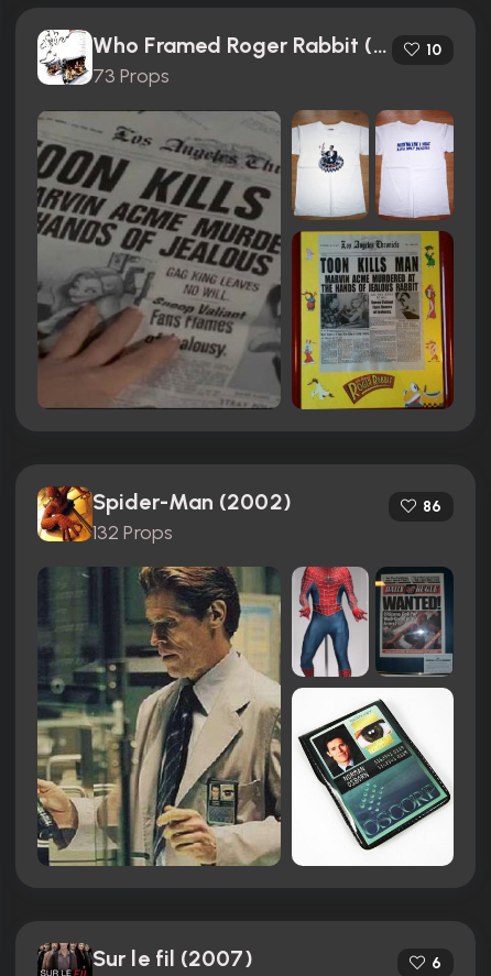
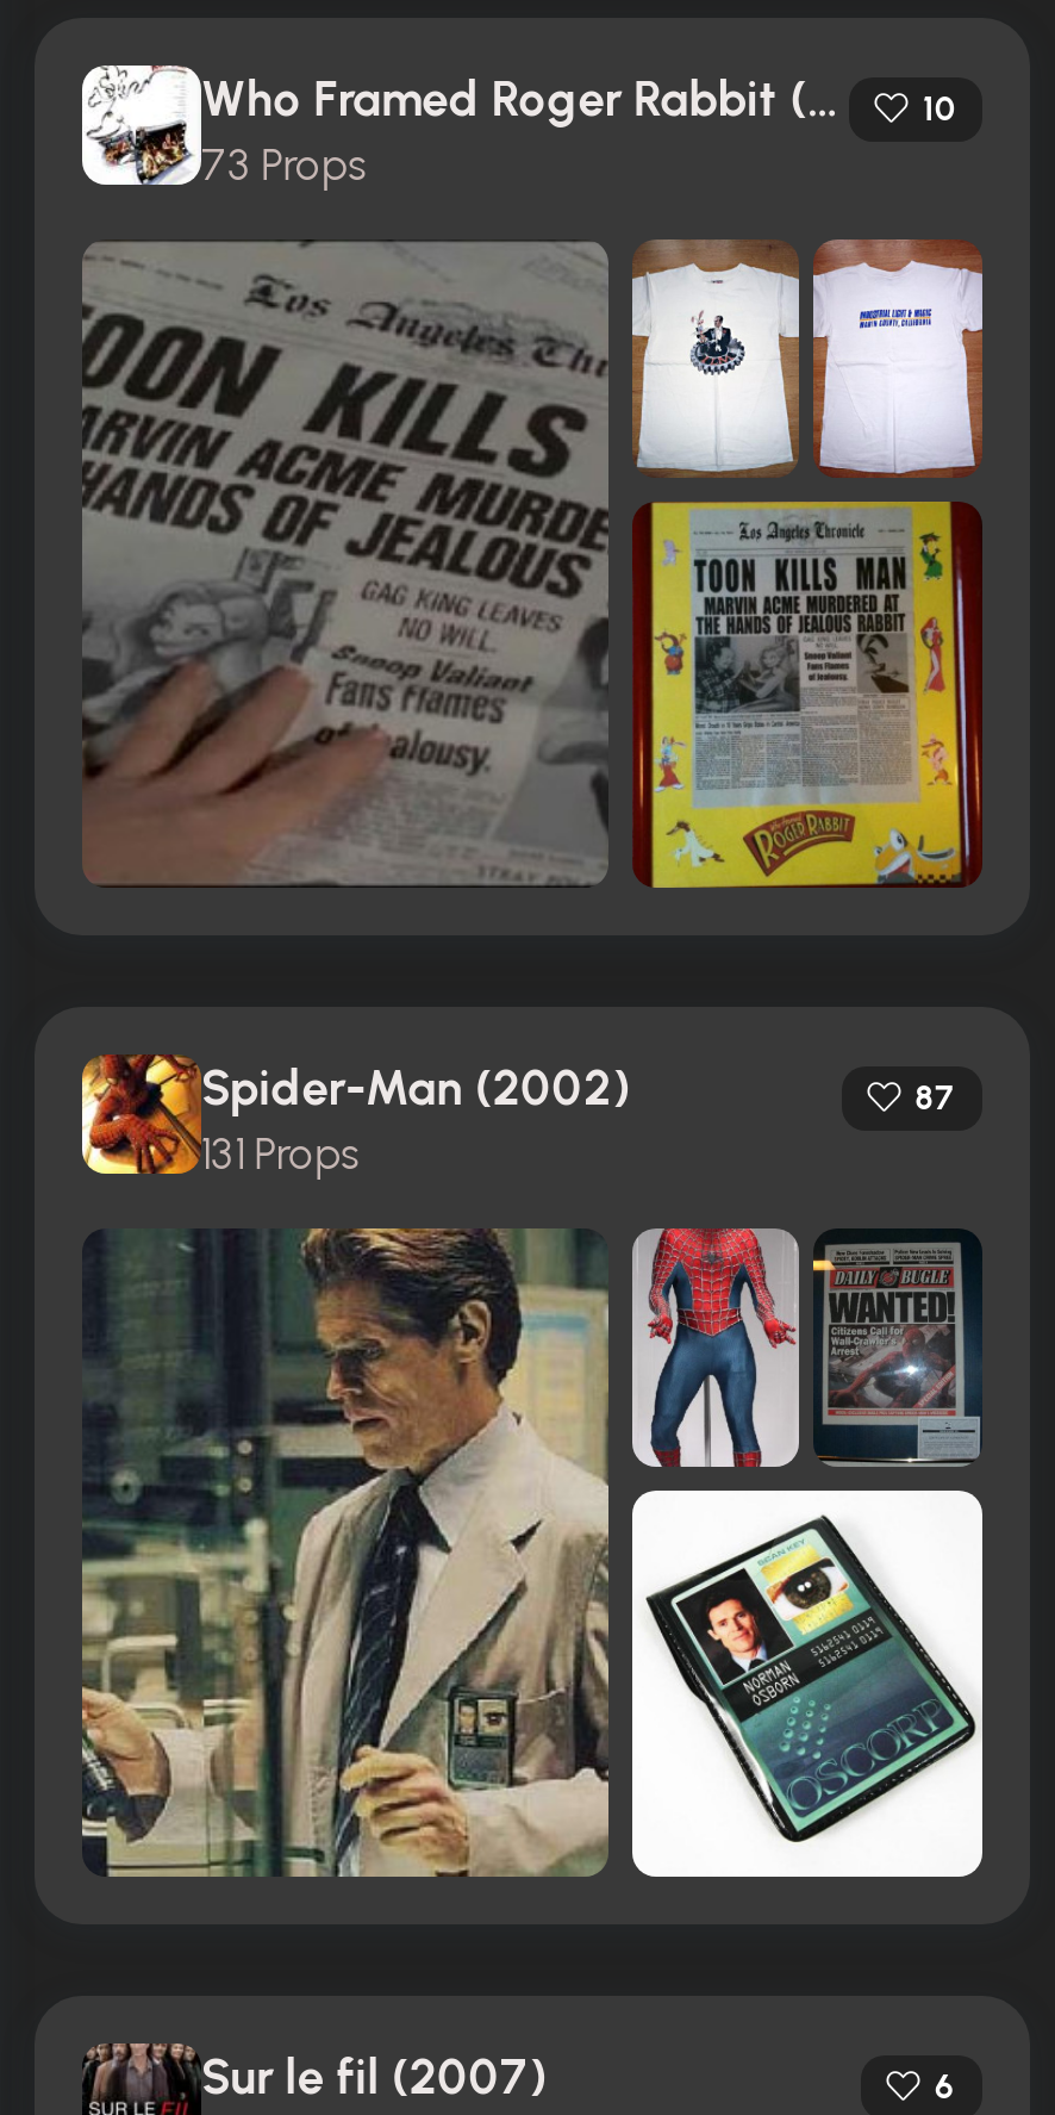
- 86
+ 87

- 132 Props
+ 131 Props
